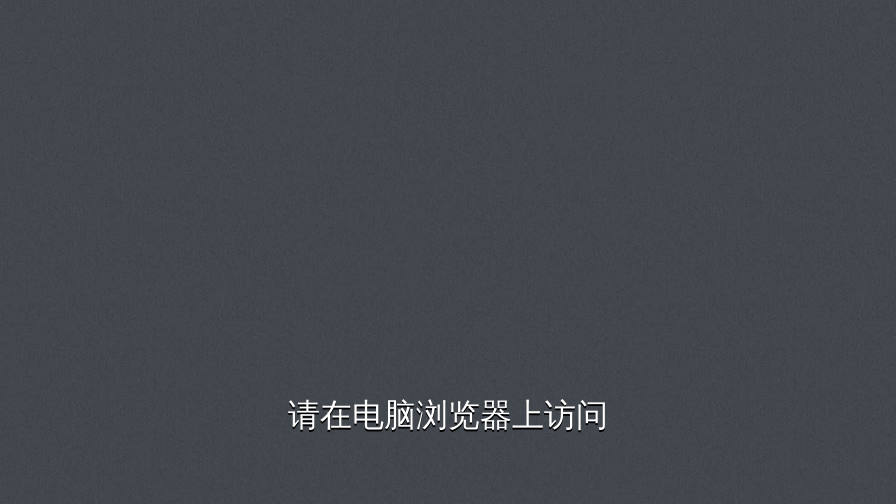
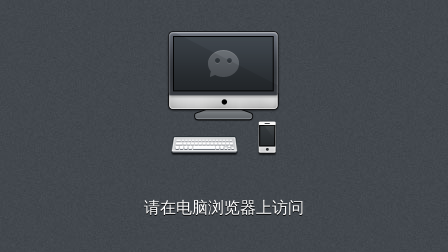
+ [image]
